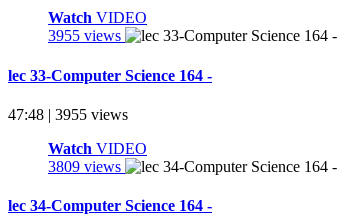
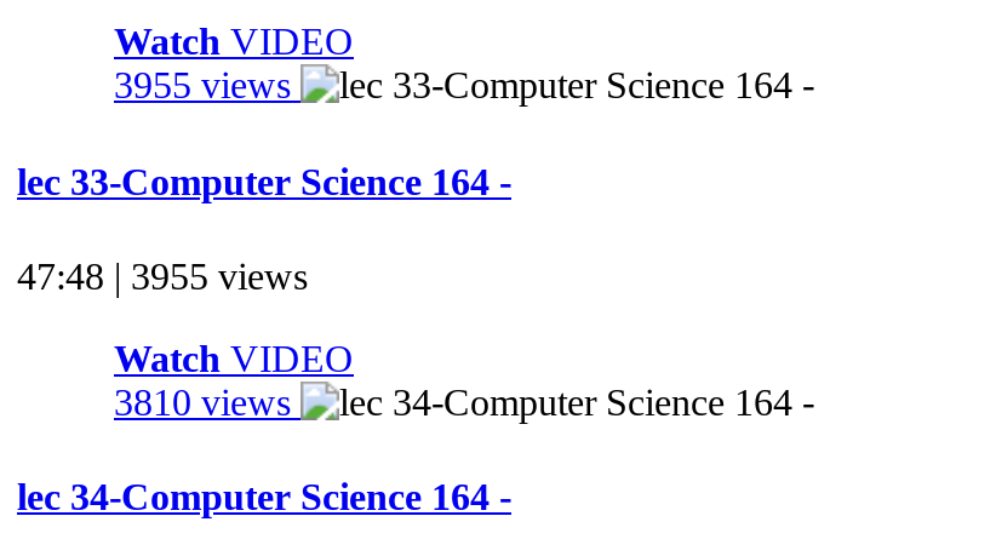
- 3809 views
+ 3810 views
